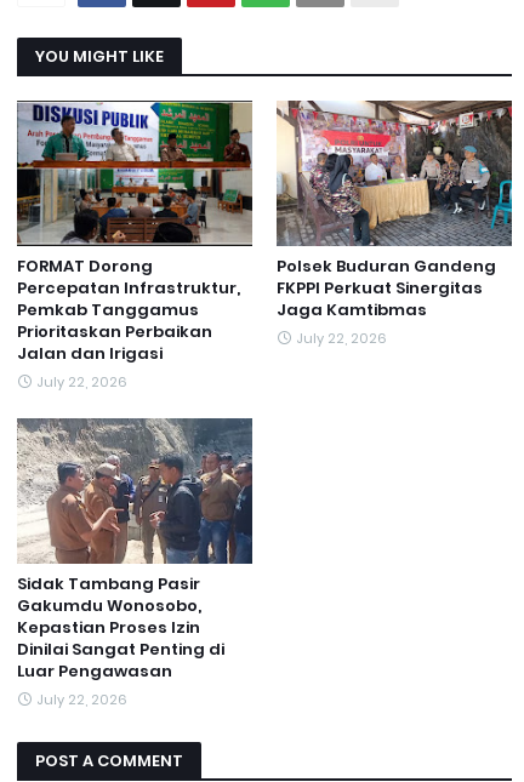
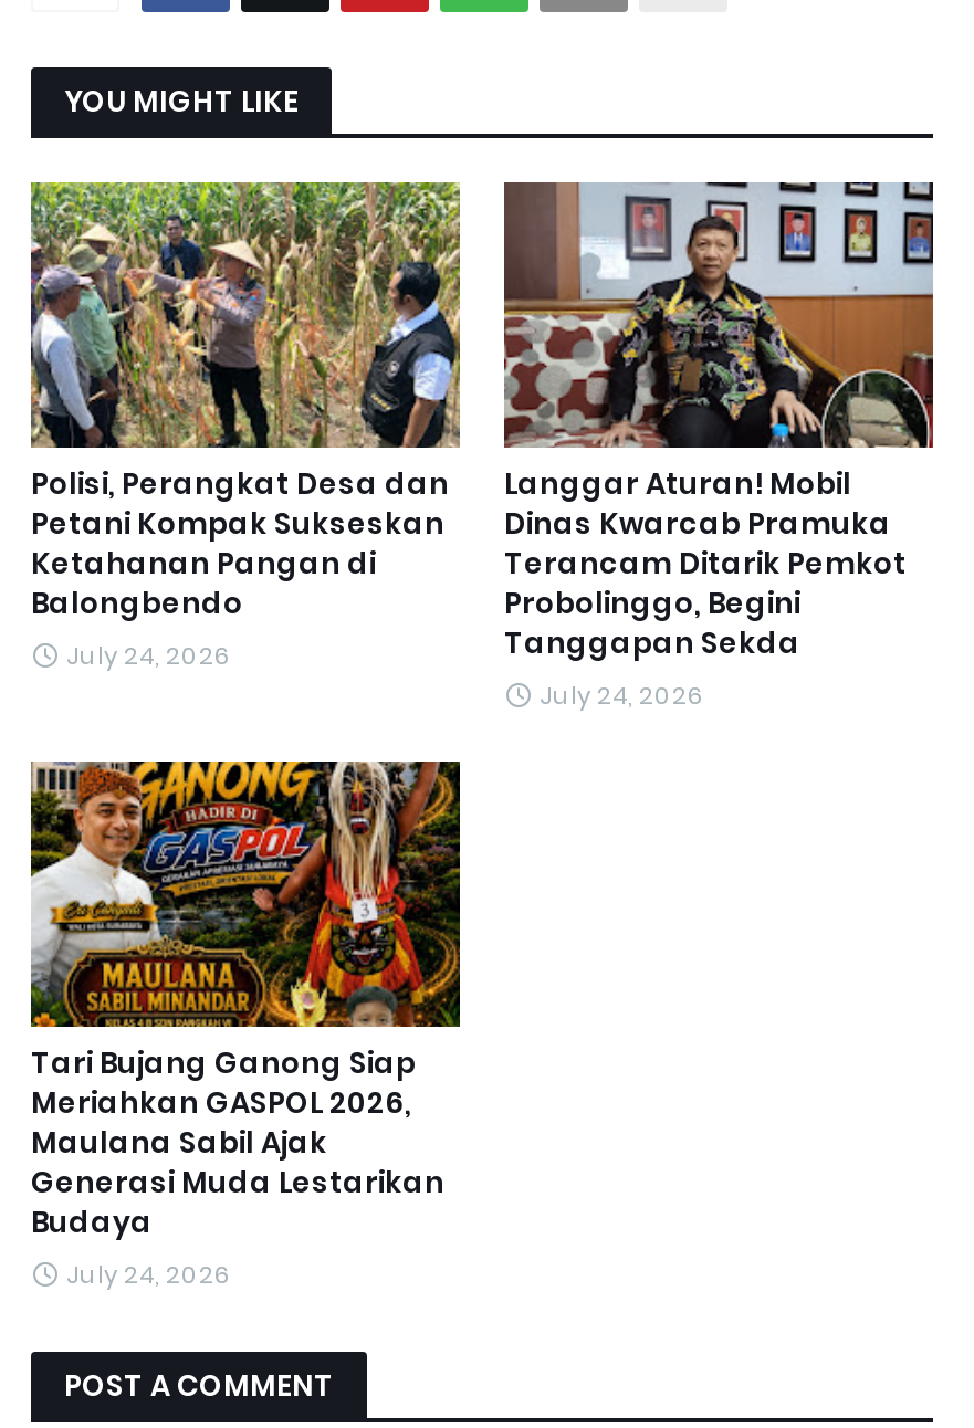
- [image]
- FORMAT Dorong
- Percepatan Infrastruktur,
- Pemkab Tanggamus
- Prioritaskan Perbaikan
- Jalan dan Irigasi
- July 22, 2026
+ [image]
+ Polisi, Perangkat Desa dan
+ Petani Kompak Sukseskan
+ Ketahanan Pangan di
+ Balongbendo
+ July 24, 2026

- [image]
- Polsek Buduran Gandeng
- FKPPI Perkuat Sinergitas
- Jaga Kamtibmas
- July 22, 2026
+ [image]
+ Langgar Aturan! Mobil
+ Dinas Kwarcab Pramuka
+ Terancam Ditarik Pemkot
+ Probolinggo, Begini
+ Tanggapan Sekda
+ July 24, 2026

- [image]
- Sidak Tambang Pasir
- Gakumdu Wonosobo,
- Kepastian Proses Izin
- Dinilai Sangat Penting di
- Luar Pengawasan
- July 22, 2026
+ [image]
+ Tari Bujang Ganong Siap
+ Meriahkan GASPOL 2026,
+ Maulana Sabil Ajak
+ Generasi Muda Lestarikan
+ Budaya
+ July 24, 2026
